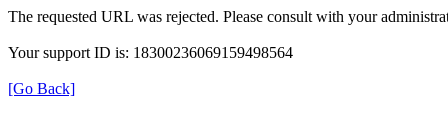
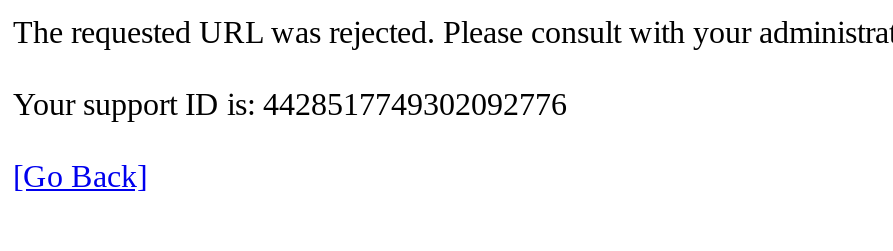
- Your support ID is: 18300236069159498564
+ Your support ID is: 4428517749302092776
